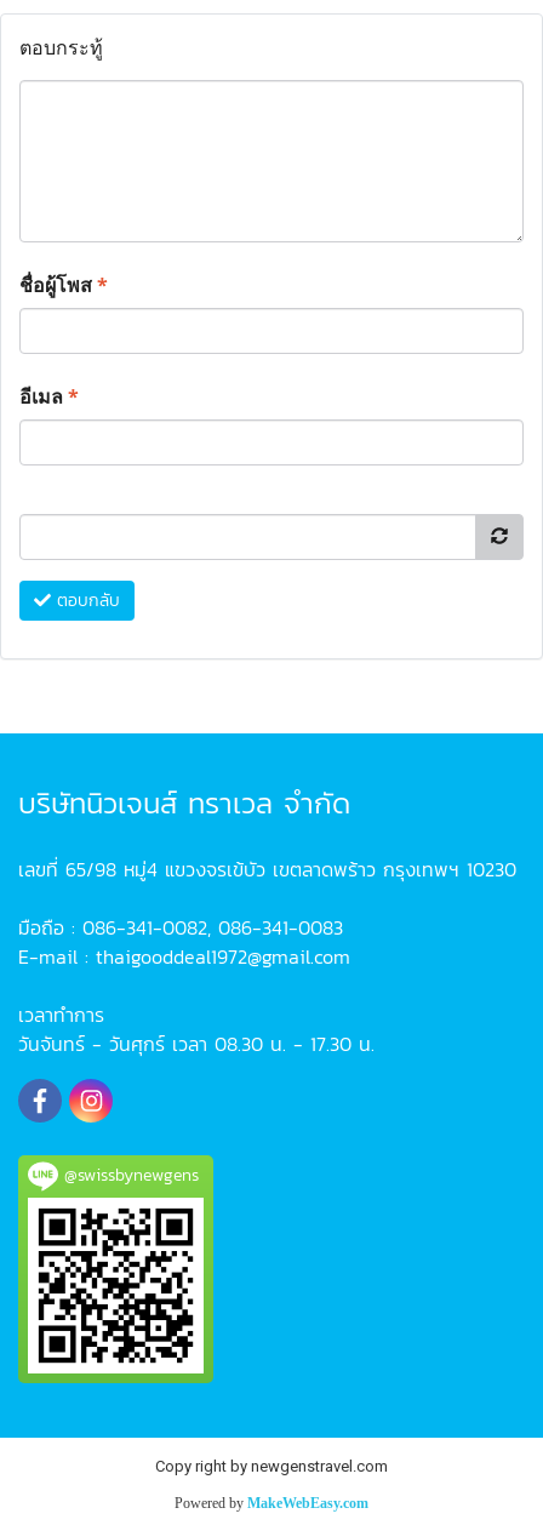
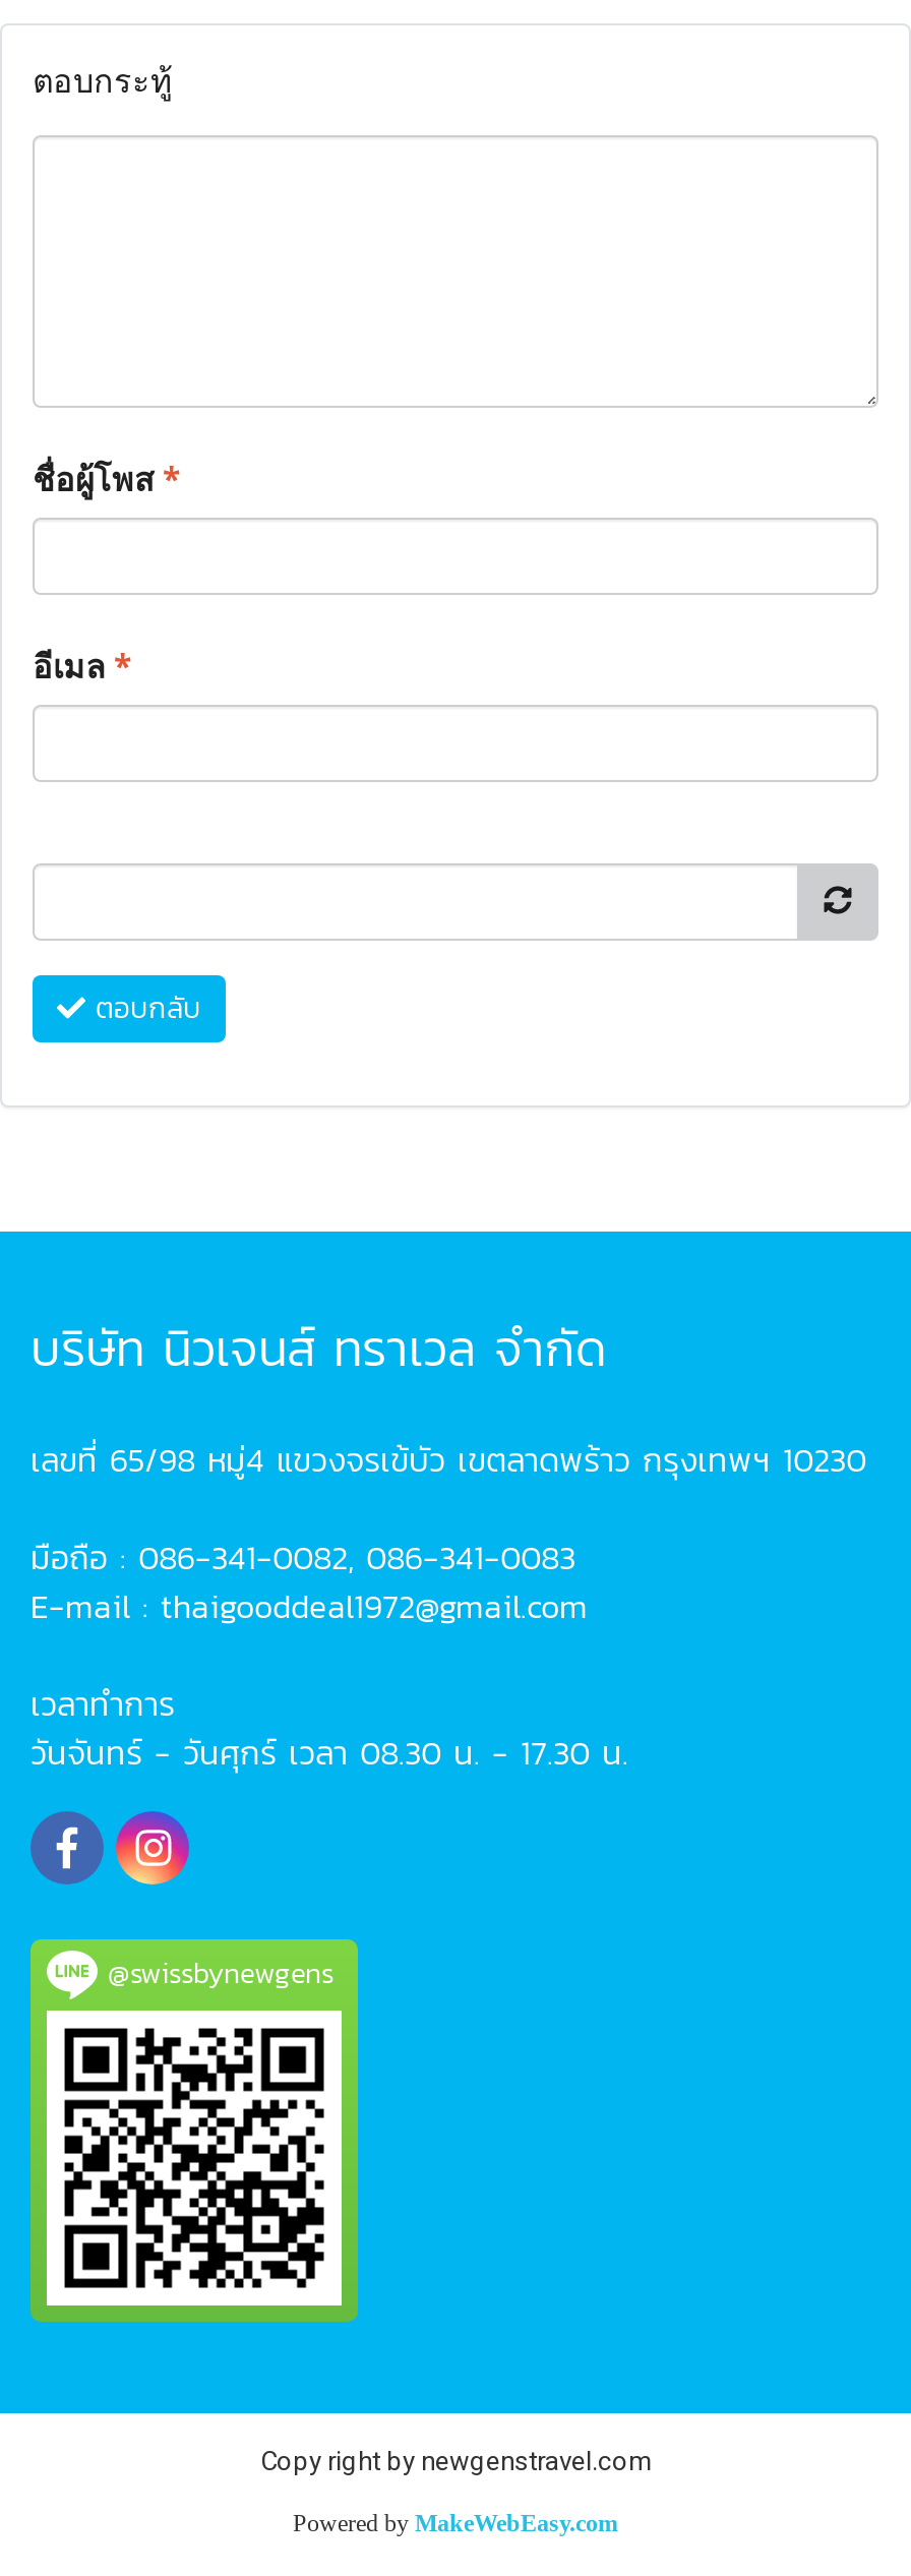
- บริษัทนิวเจนส์ ทราเวล จำกัด
+ บริษัท นิวเจนส์ ทราเวล จำกัด
